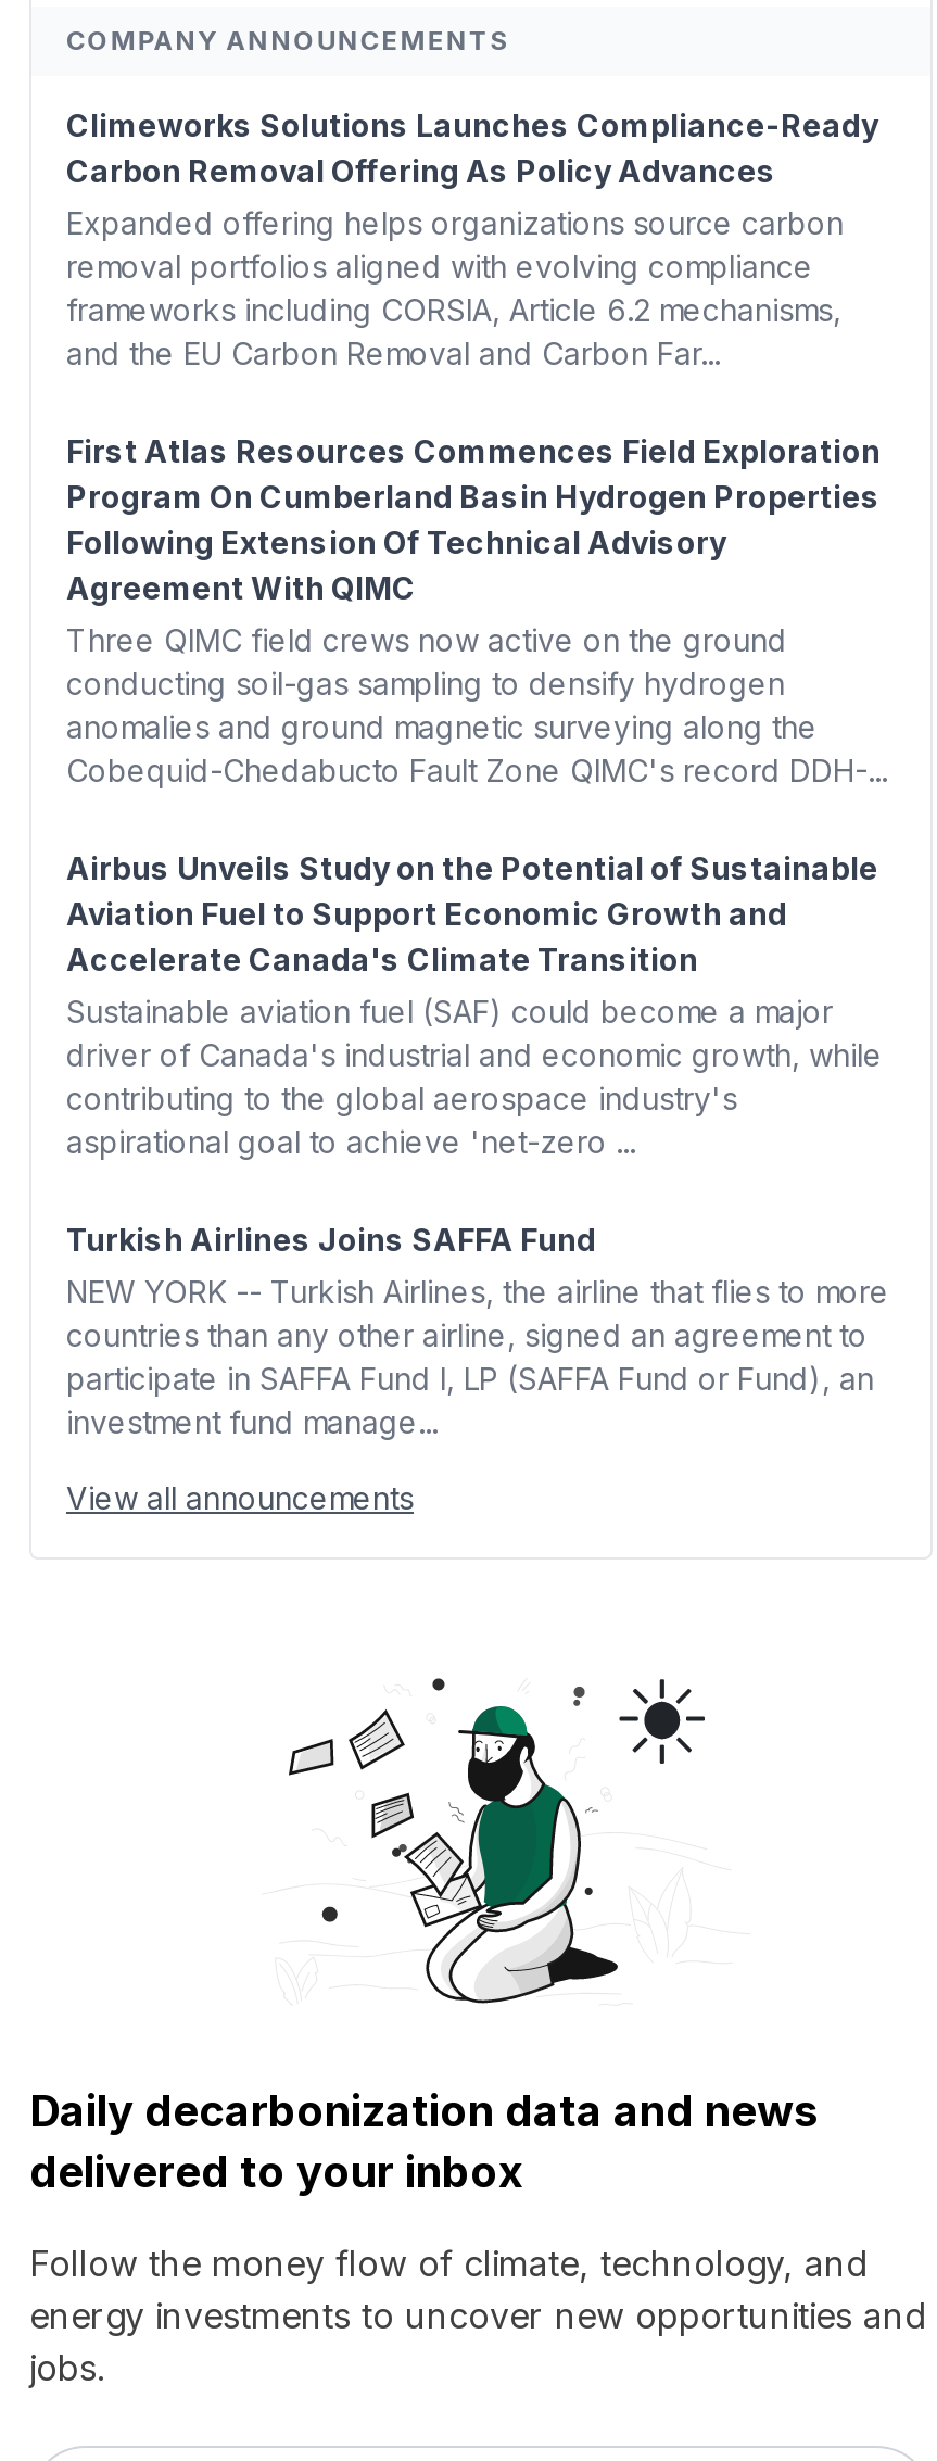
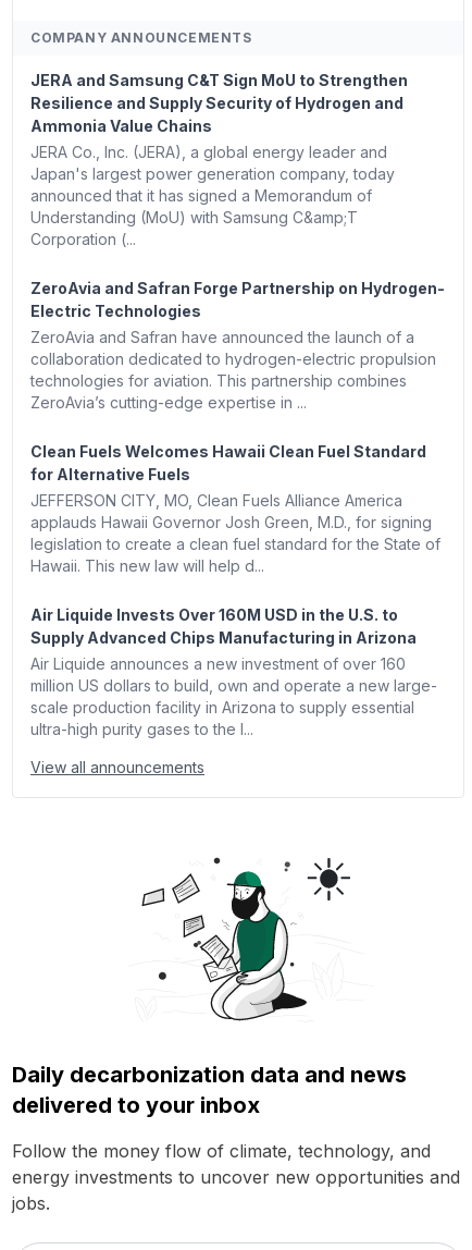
- Climeworks Solutions Launches Compliance-Ready
- Carbon Removal Offering As Policy Advances
- Expanded offering helps organizations source carbon
- removal portfolios aligned with evolving compliance
- frameworks including CORSIA, Article 6.2 mechanisms,
- and the EU Carbon Removal and Carbon Far...
+ JERA and Samsung C&T Sign MoU to Strengthen
+ Resilience and Supply Security of Hydrogen and
+ Ammonia Value Chains
+ JERA Co., Inc. (JERA), a global energy leader and
+ Japan's largest power generation company, today
+ announced that it has signed a Memorandum of
+ Understanding (MoU) with Samsung C&amp;T
+ Corporation (...

- First Atlas Resources Commences Field Exploration
- Program On Cumberland Basin Hydrogen Properties
- Following Extension Of Technical Advisory
- Agreement With QIMC
- Three QIMC field crews now active on the ground
- conducting soil-gas sampling to densify hydrogen
- anomalies and ground magnetic surveying along the
- Cobequid-Chedabucto Fault Zone QIMC's record DDH-...
+ ZeroAvia and Safran Forge Partnership on Hydrogen-
+ Electric Technologies
+ ZeroAvia and Safran have announced the launch of a
+ collaboration dedicated to hydrogen-electric propulsion
+ technologies for aviation. This partnership combines
+ ZeroAvia’s cutting-edge expertise in ...

- Airbus Unveils Study on the Potential of Sustainable
- Aviation Fuel to Support Economic Growth and
- Accelerate Canada's Climate Transition
- Sustainable aviation fuel (SAF) could become a major
- driver of Canada's industrial and economic growth, while
- contributing to the global aerospace industry's
- aspirational goal to achieve 'net-zero ...
+ Clean Fuels Welcomes Hawaii Clean Fuel Standard
+ for Alternative Fuels
+ JEFFERSON CITY, MO, Clean Fuels Alliance America
+ applauds Hawaii Governor Josh Green, M.D., for signing
+ legislation to create a clean fuel standard for the State of
+ Hawaii. This new law will help d...

- Turkish Airlines Joins SAFFA Fund
- NEW YORK -- Turkish Airlines, the airline that flies to more
- countries than any other airline, signed an agreement to
- participate in SAFFA Fund I, LP (SAFFA Fund or Fund), an
- investment fund manage...
+ Air Liquide Invests Over 160M USD in the U.S. to
+ Supply Advanced Chips Manufacturing in Arizona
+ Air Liquide announces a new investment of over 160
+ million US dollars to build, own and operate a new large-
+ scale production facility in Arizona to supply essential
+ ultra-high purity gases to the l...
